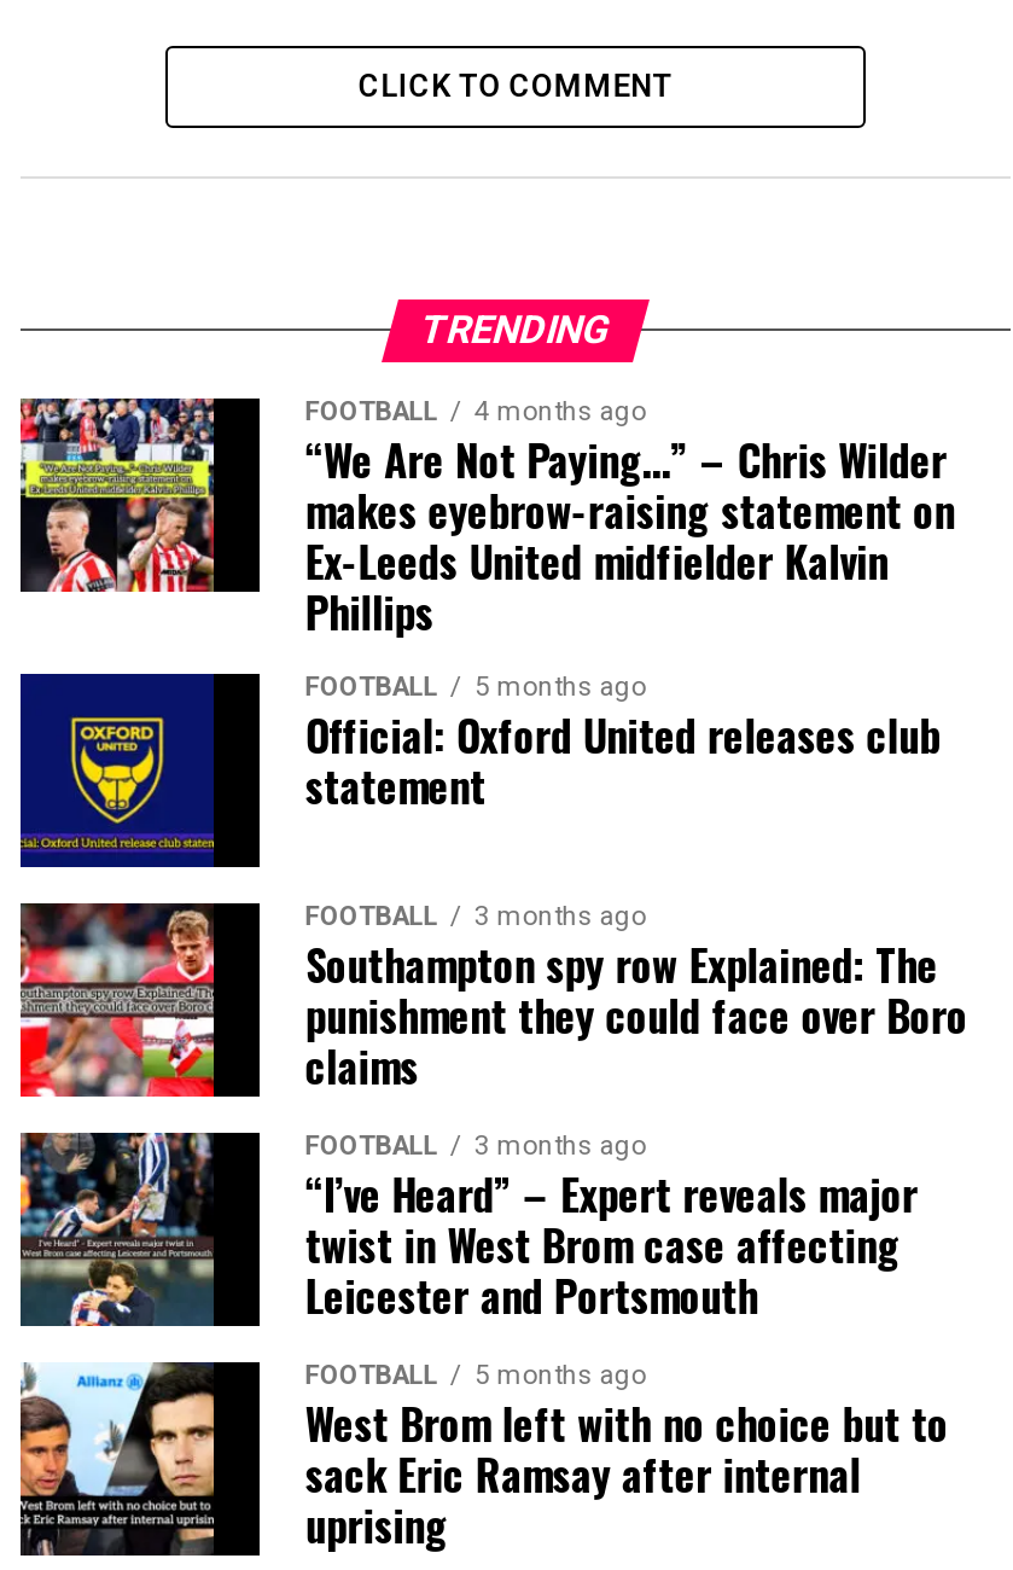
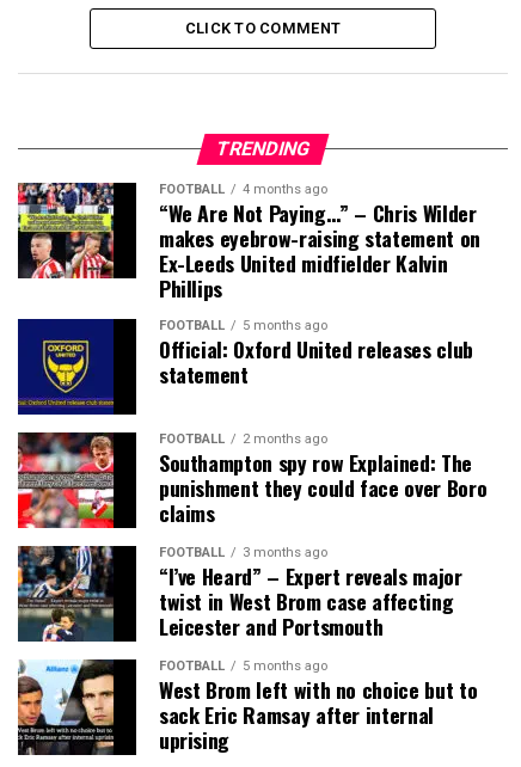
- FOOTBALL 3 months ago
+ FOOTBALL 2 months ago
